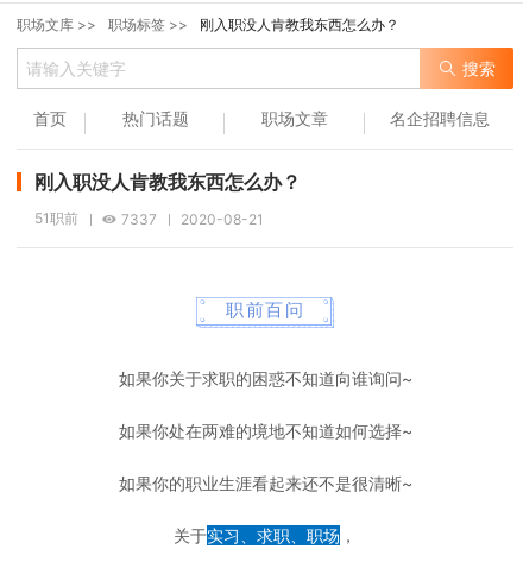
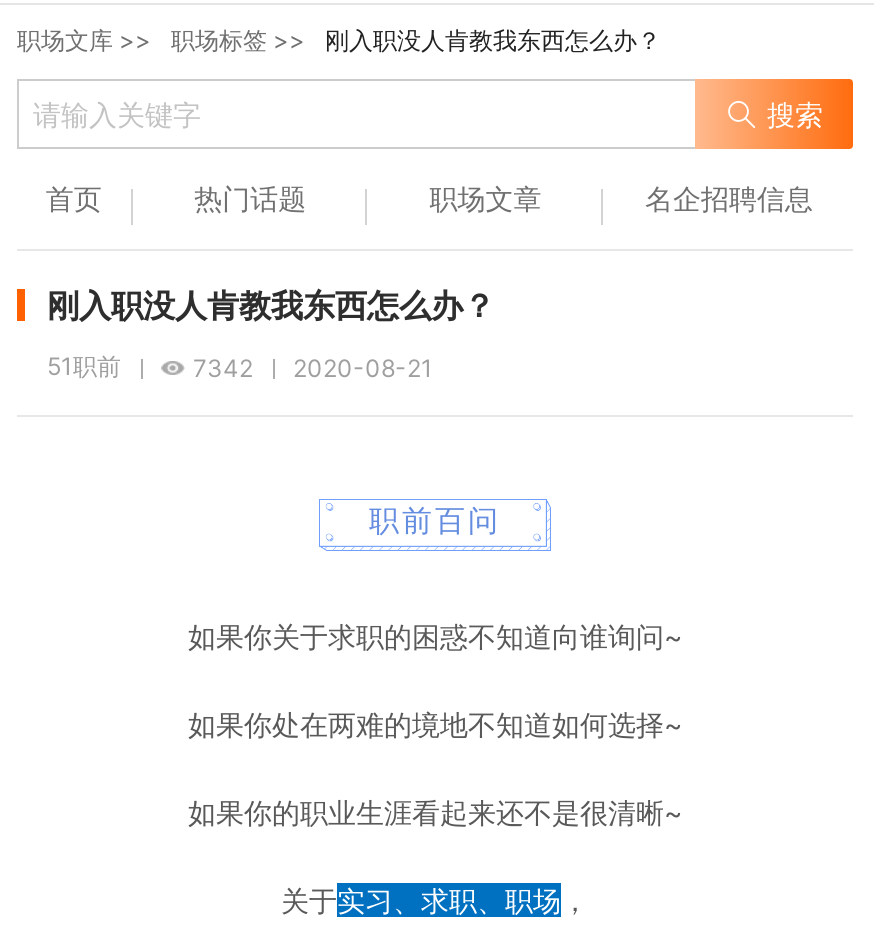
- 7337 2020-08-21
+ 7342 2020-08-21
